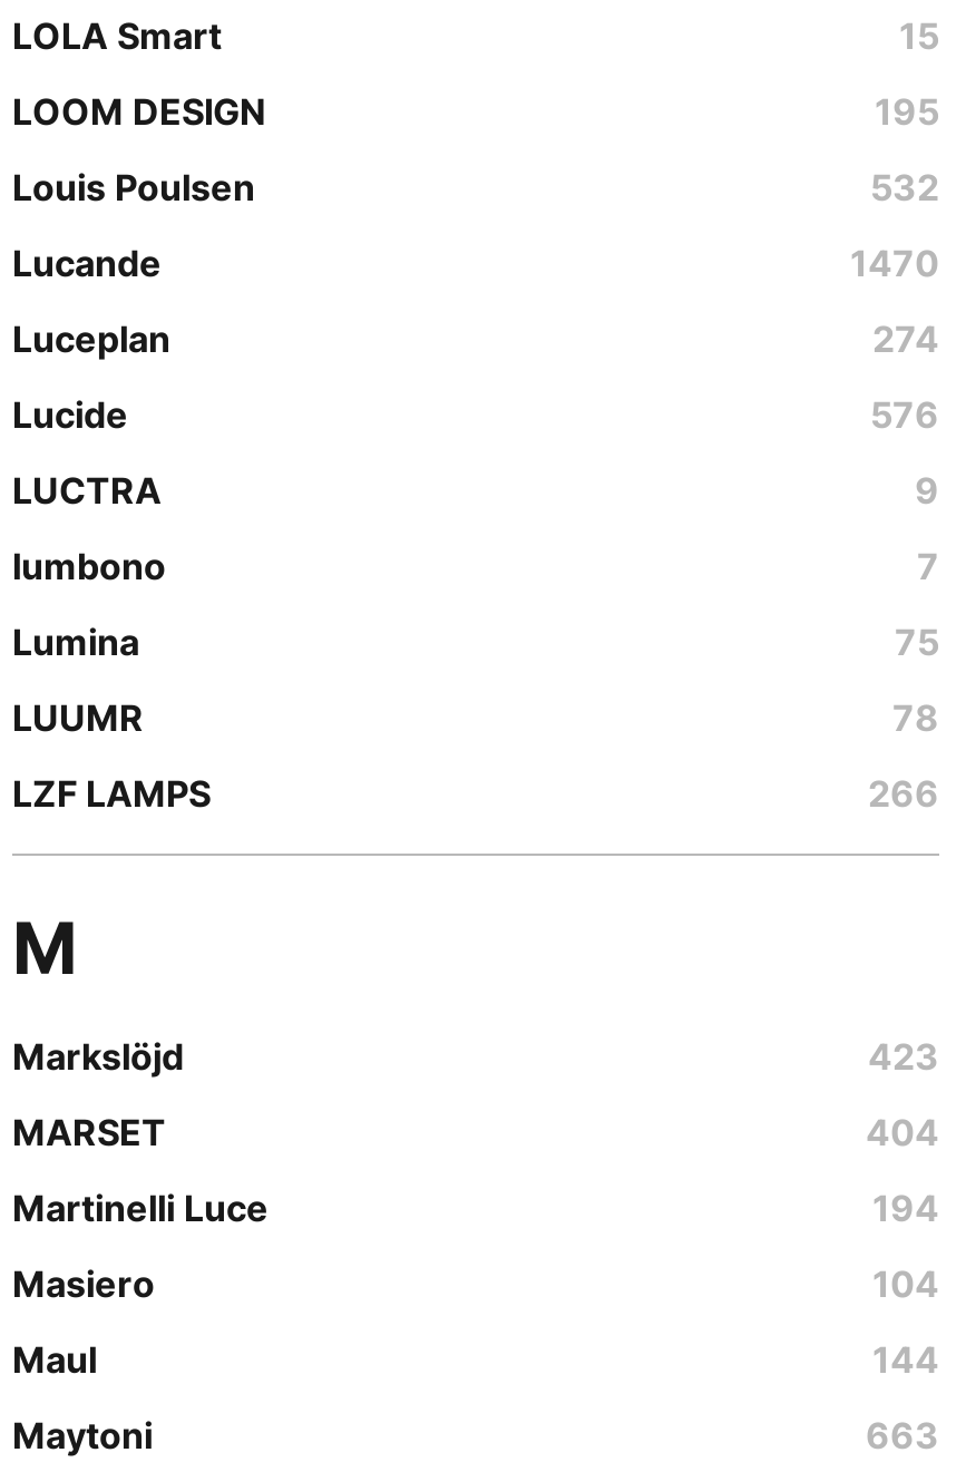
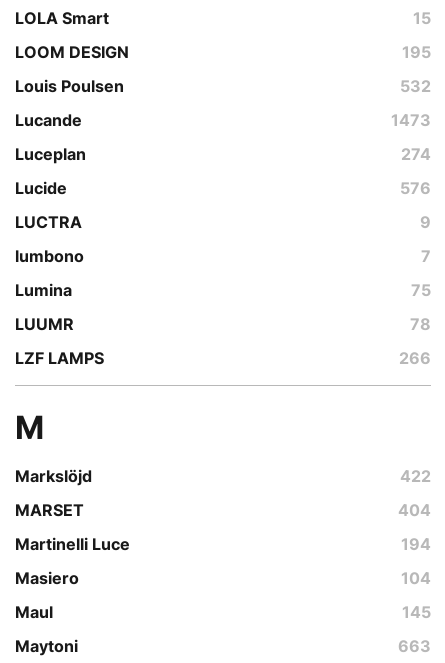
- 1470
+ 1473

- 423
+ 422

- 144
+ 145
